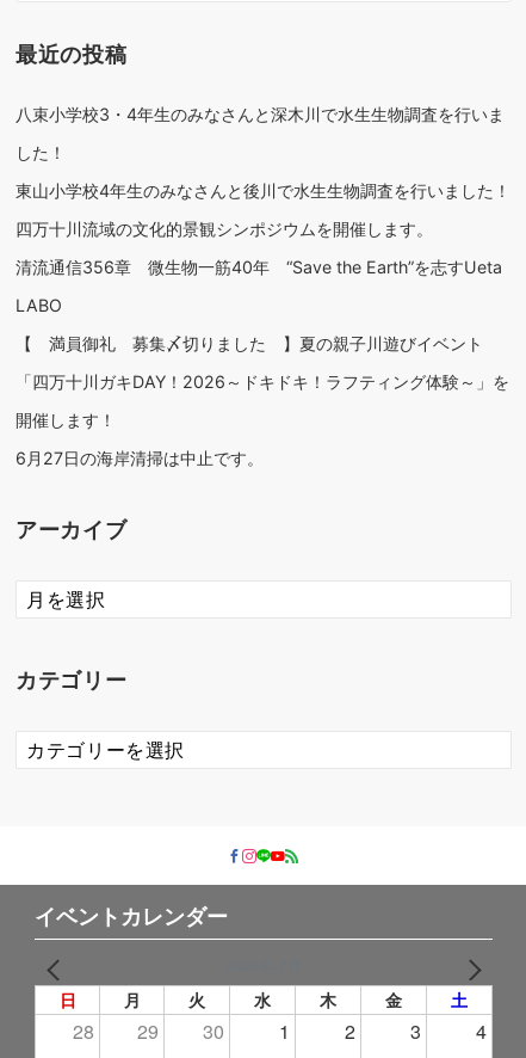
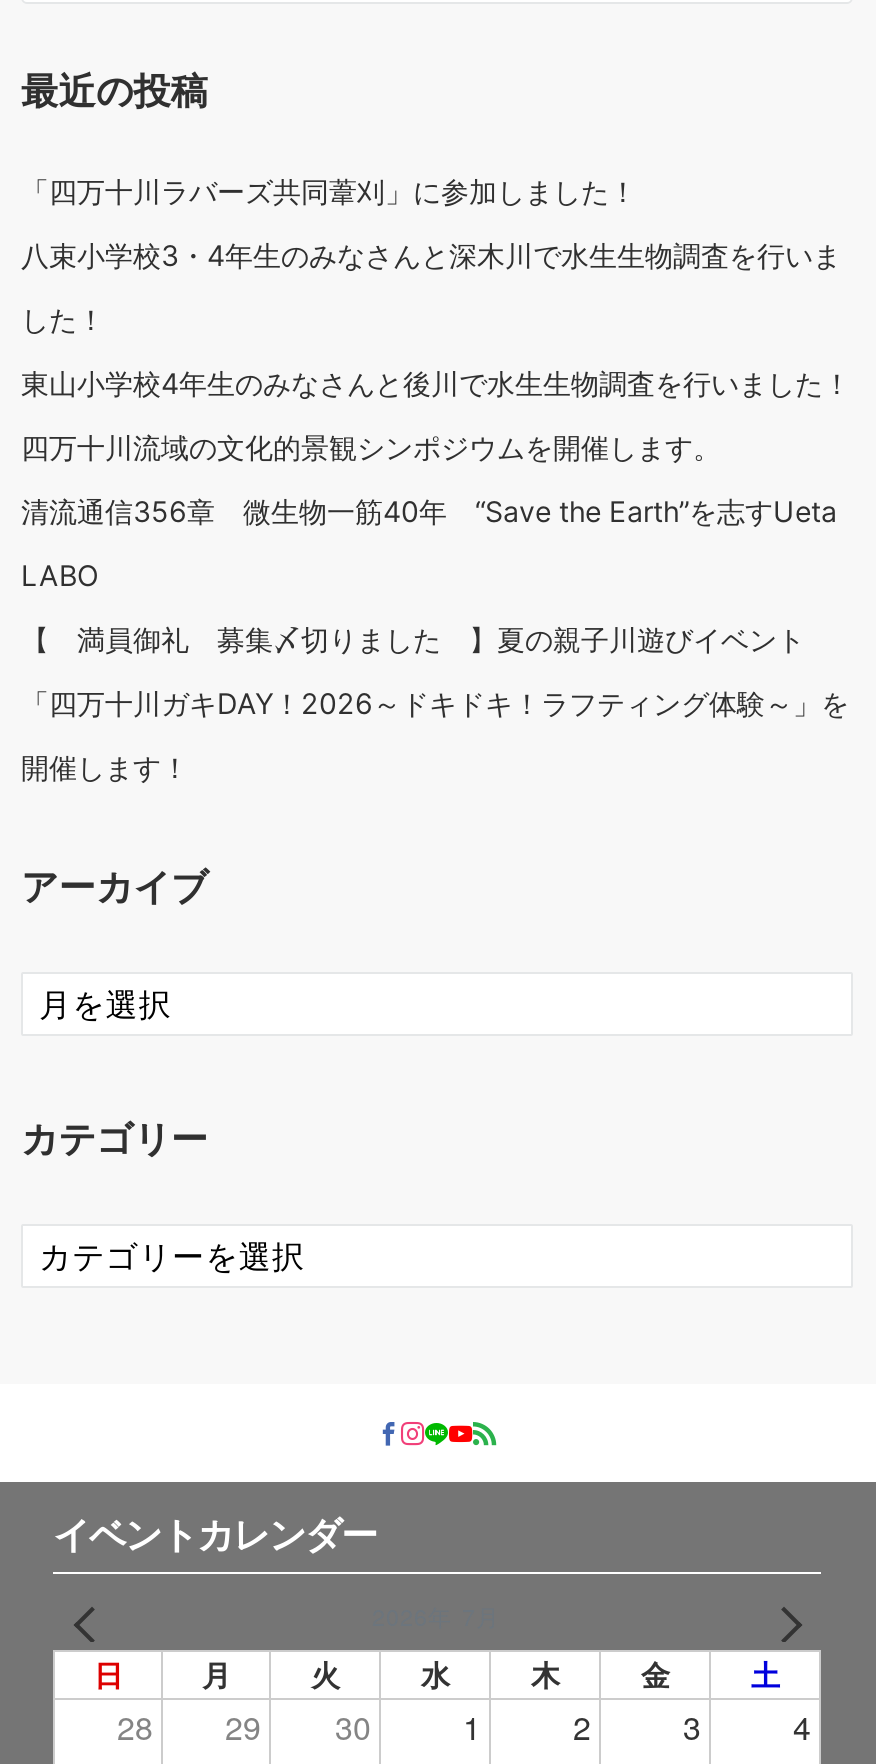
+ 「四万十川ラバーズ共同葦刈」に参加しました！

moved down: 八束小学校3・4年生のみなさんと深木川で水生生物調査を行いま | した！ | 東山小学校4年生のみなさんと後川で水生生物調査を行いました！ | ... | 「四万十川ガキDAY！2026～ドキドキ！ラフティング体験～」を | 開催します！

- 6月27日の海岸清掃は中止です。
